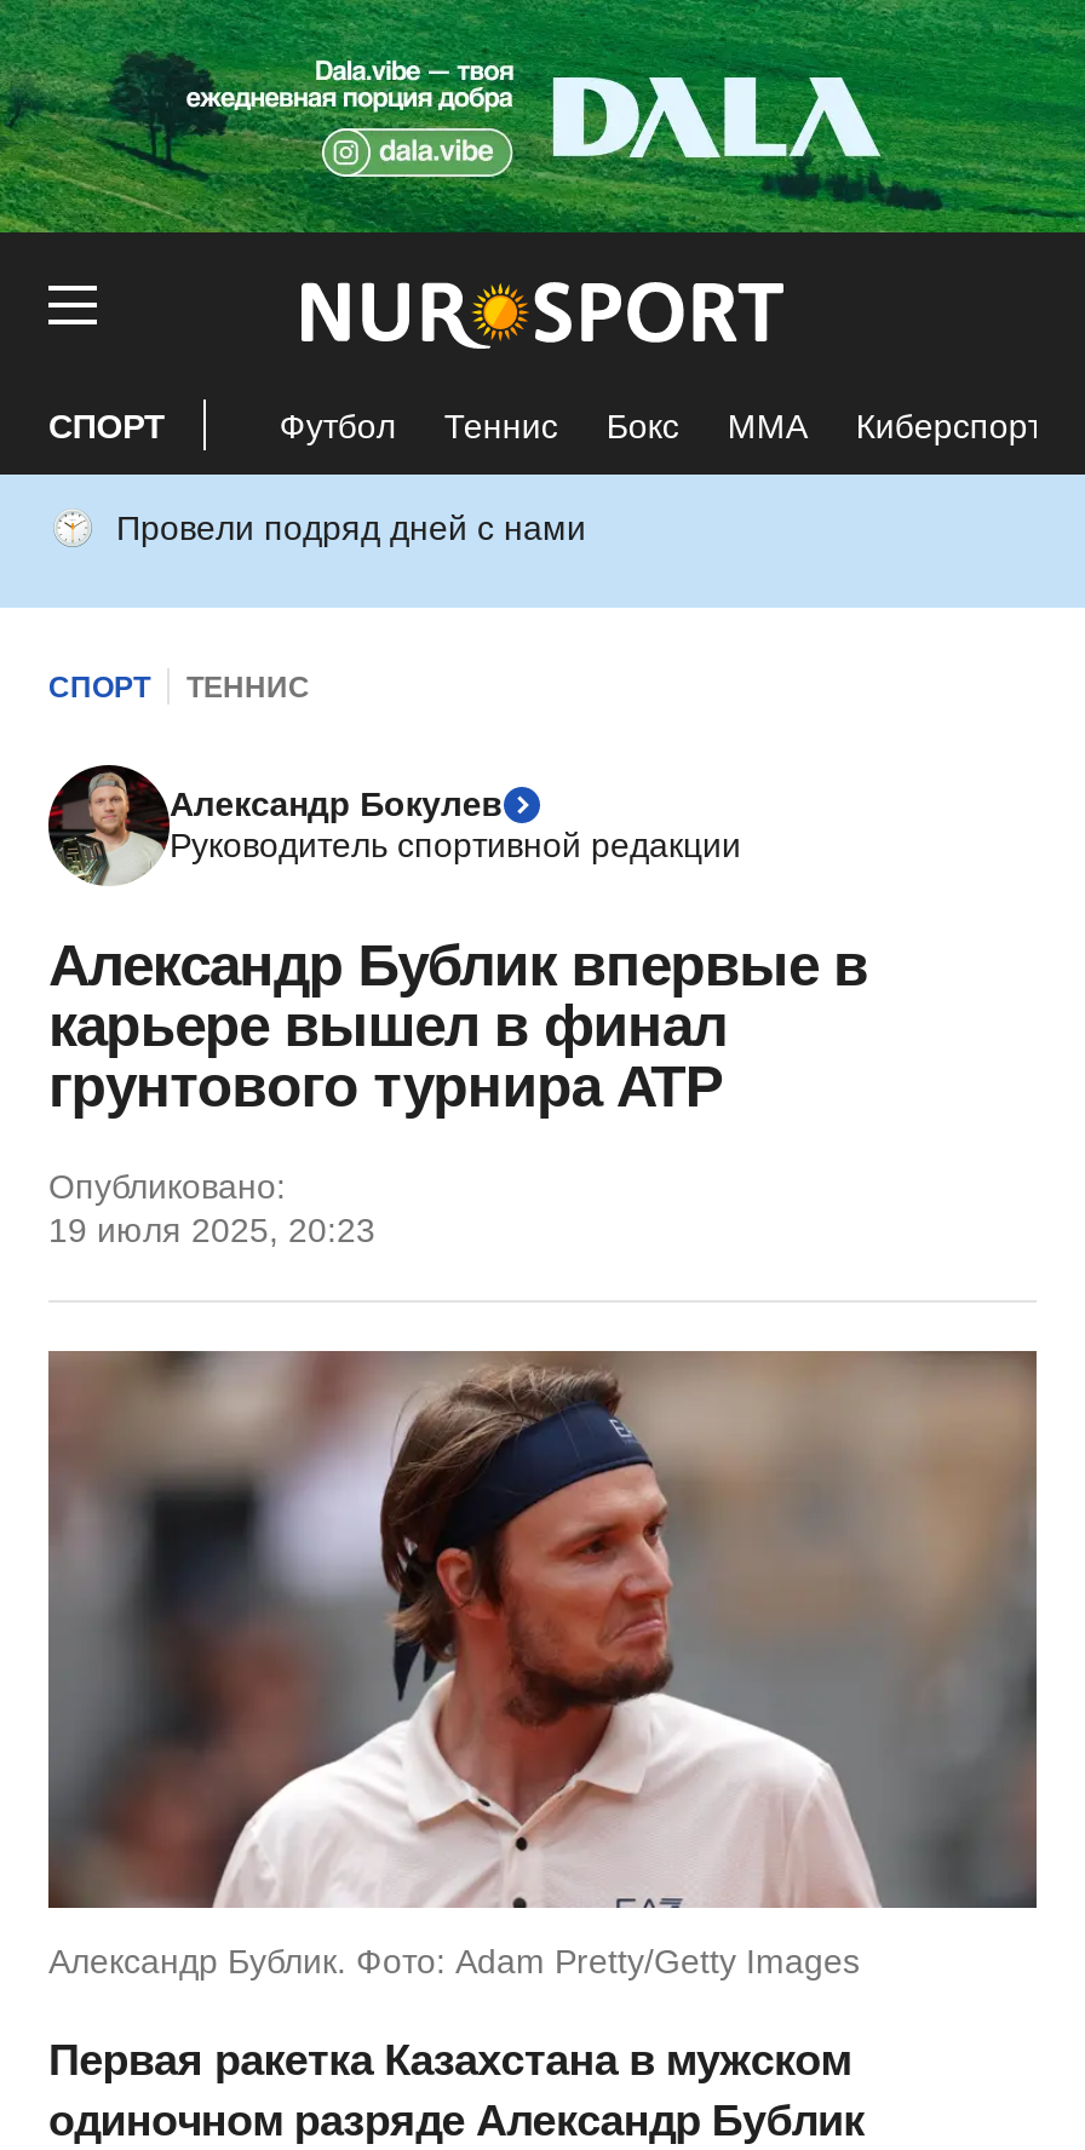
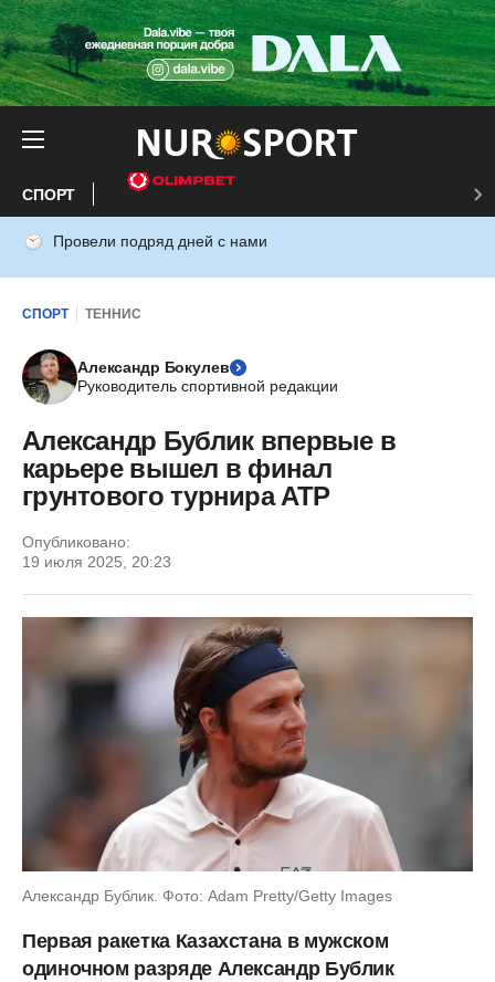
- Футбол
- Теннис
- Бокс
- ММА
- Киберспорт
